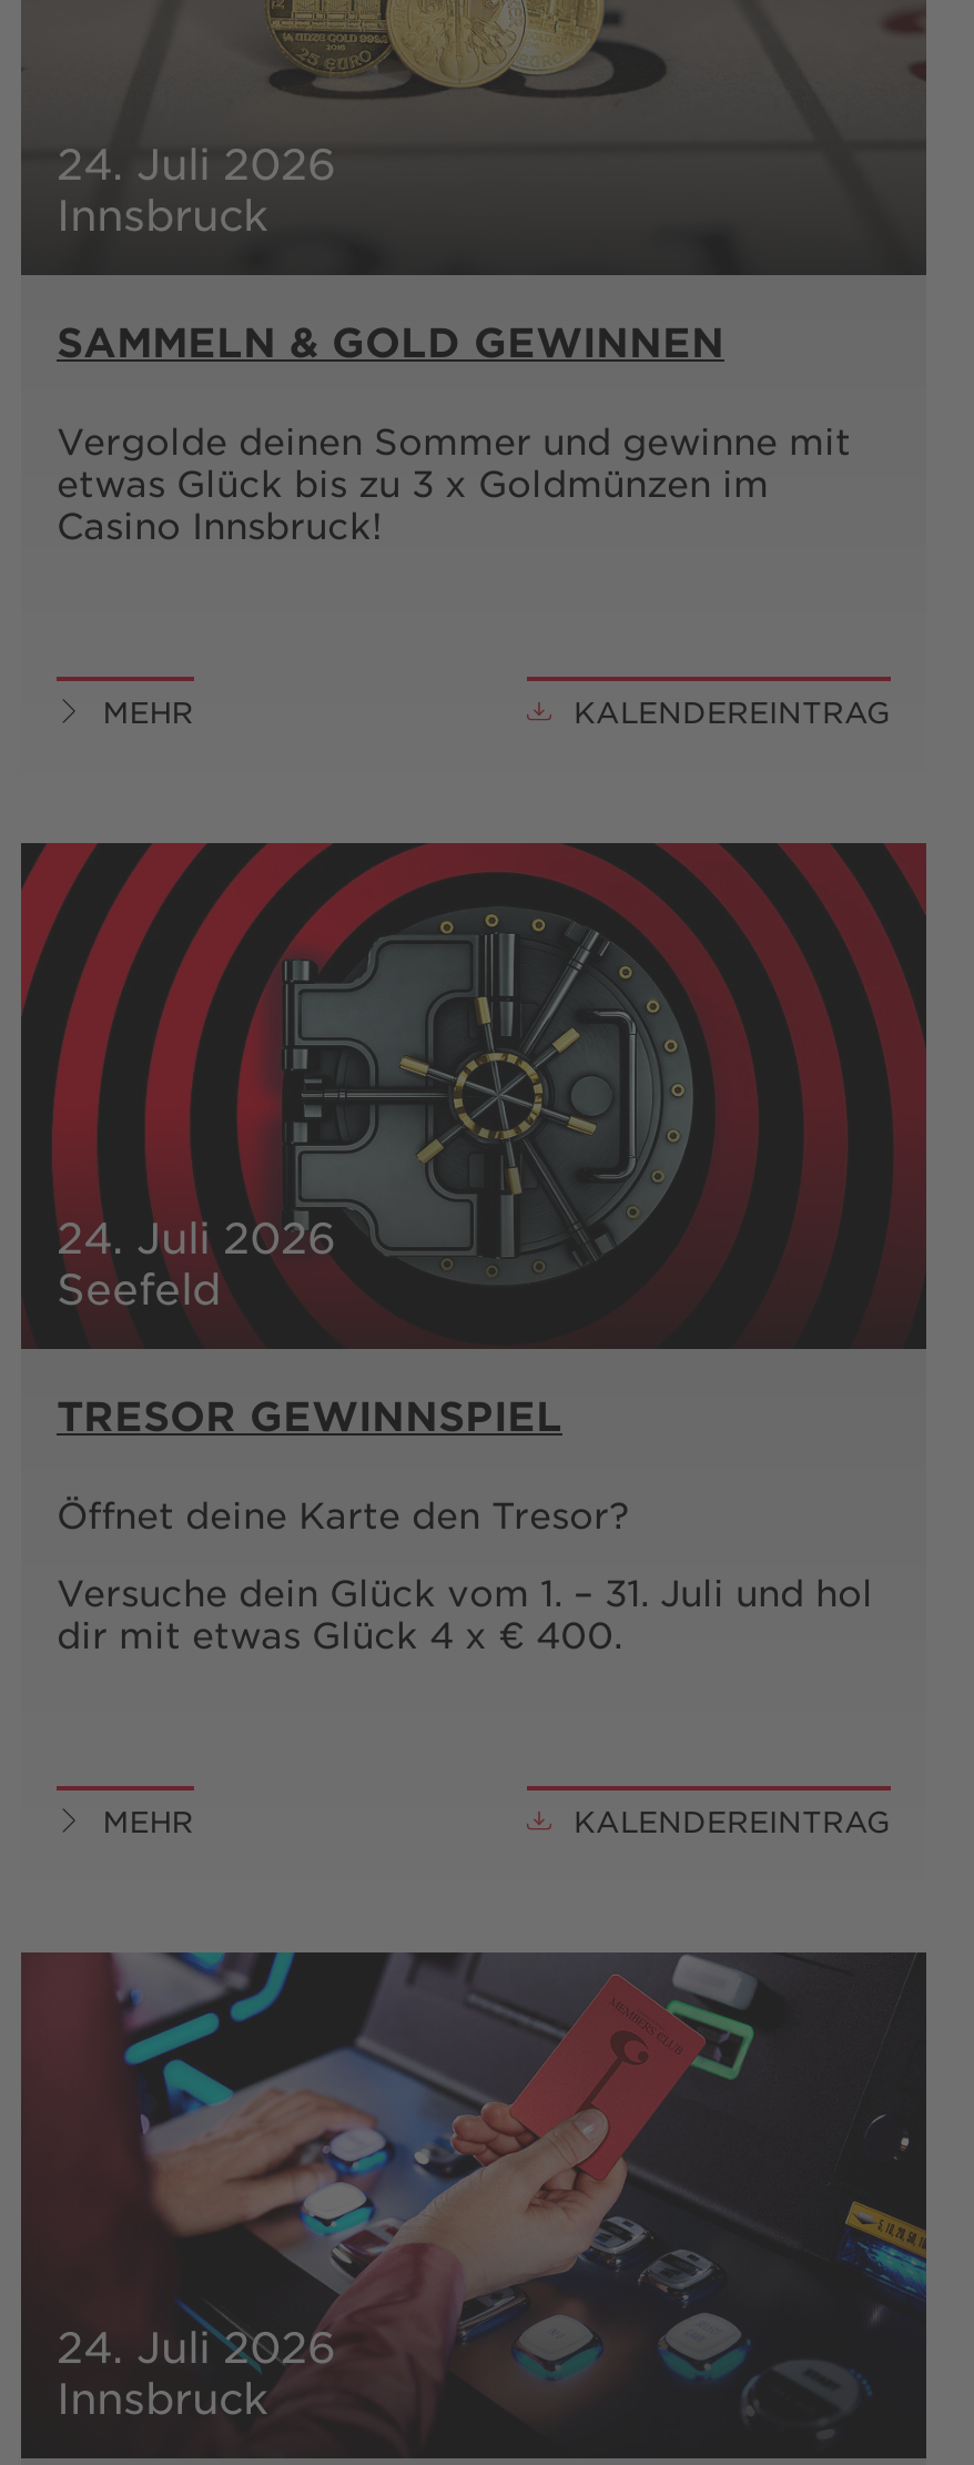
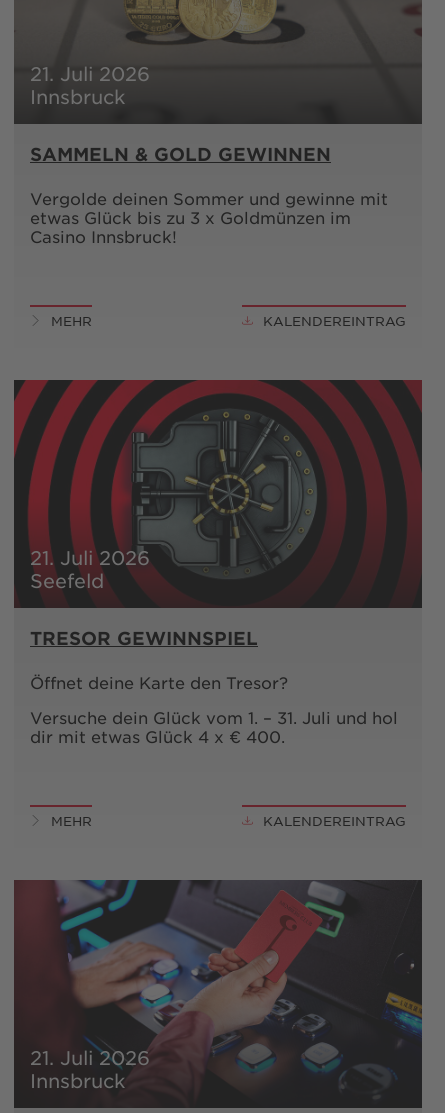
- 24. Juli 2026
+ 21. Juli 2026

- 24. Juli 2026
+ 21. Juli 2026

- 24. Juli 2026
+ 21. Juli 2026
